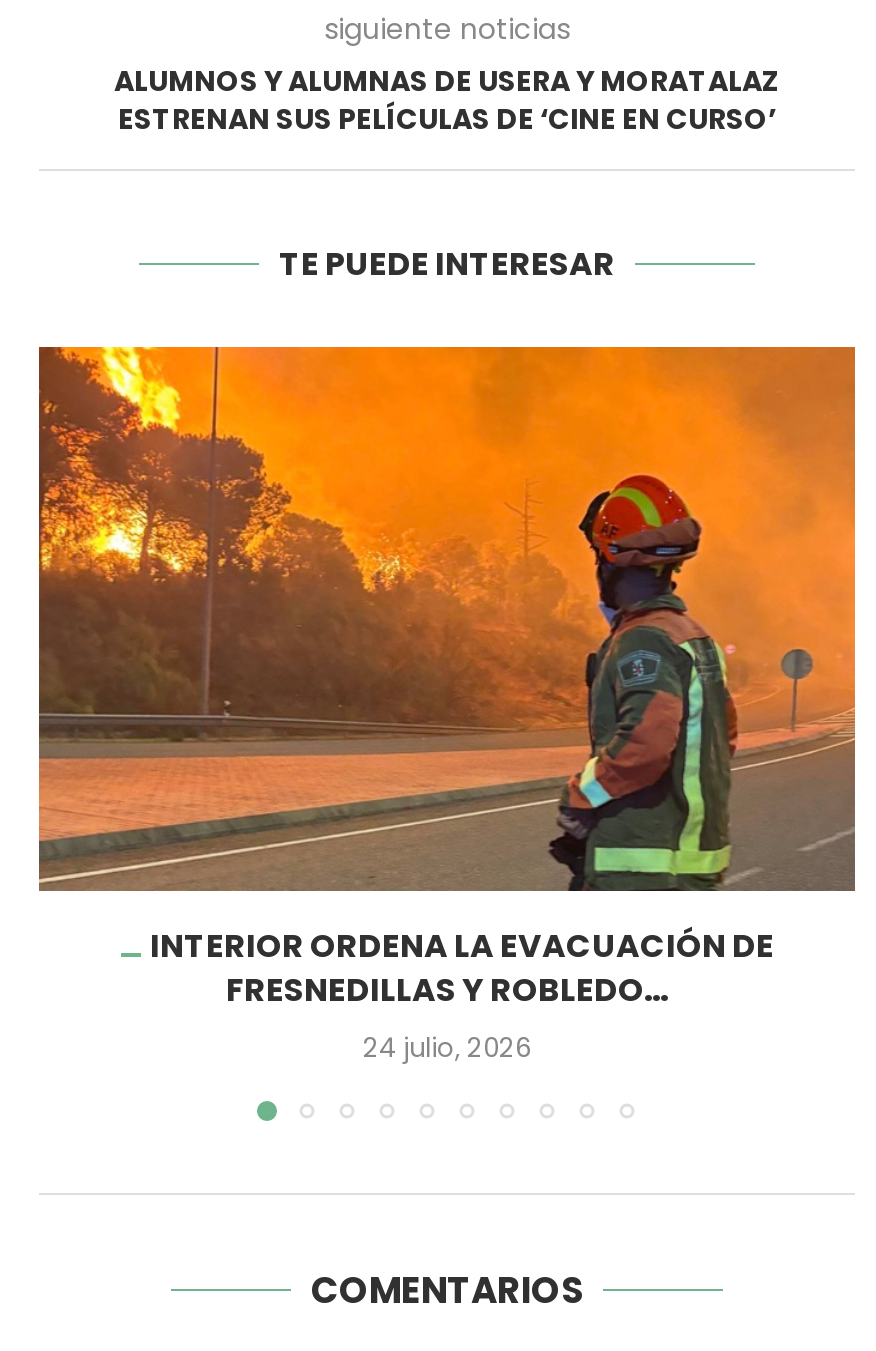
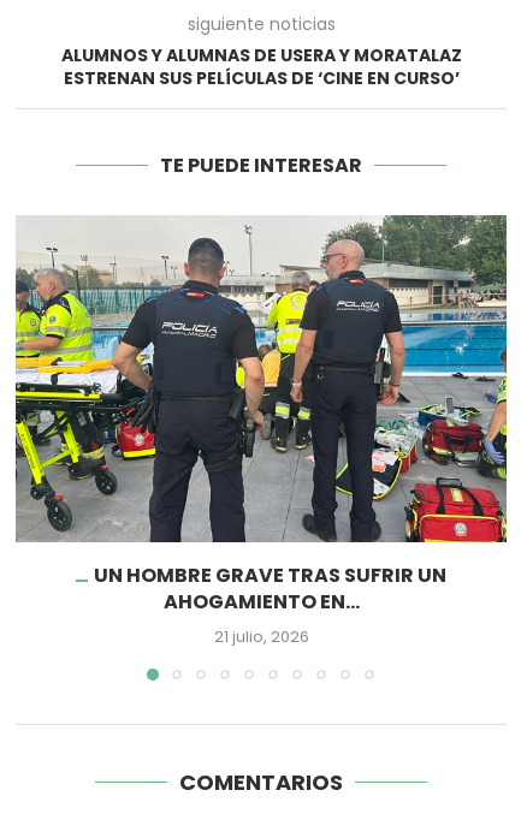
- [image]
- INTERIOR ORDENA LA EVACUACIÓN DE
- FRESNEDILLAS Y ROBLEDO...
- 24 julio, 2026
+ [image]
+ UN HOMBRE GRAVE TRAS SUFRIR UN
+ AHOGAMIENTO EN...
+ 21 julio, 2026
